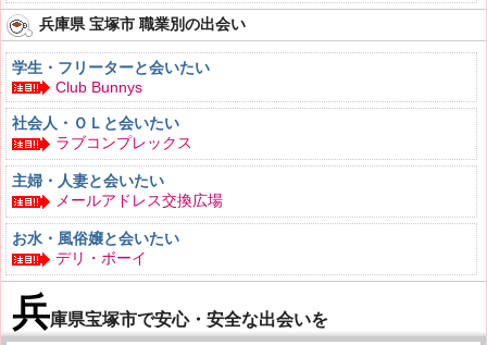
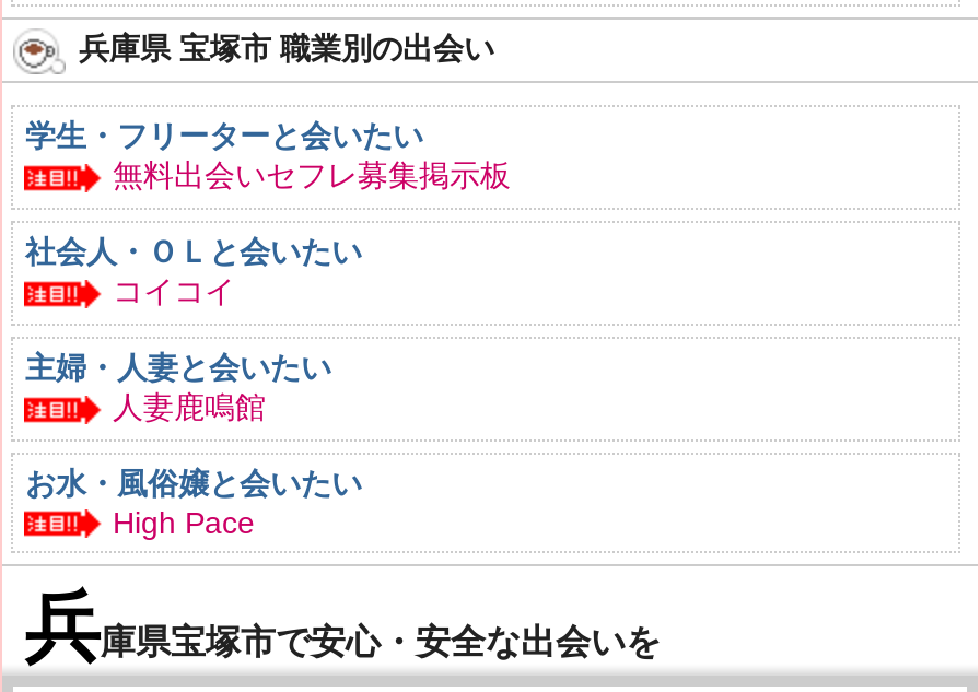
- Club Bunnys
+ 無料出会いセフレ募集掲示板

- ラブコンプレックス
+ コイコイ

- メールアドレス交換広場
+ 人妻鹿鳴館

- デリ・ボーイ
+ High Pace
